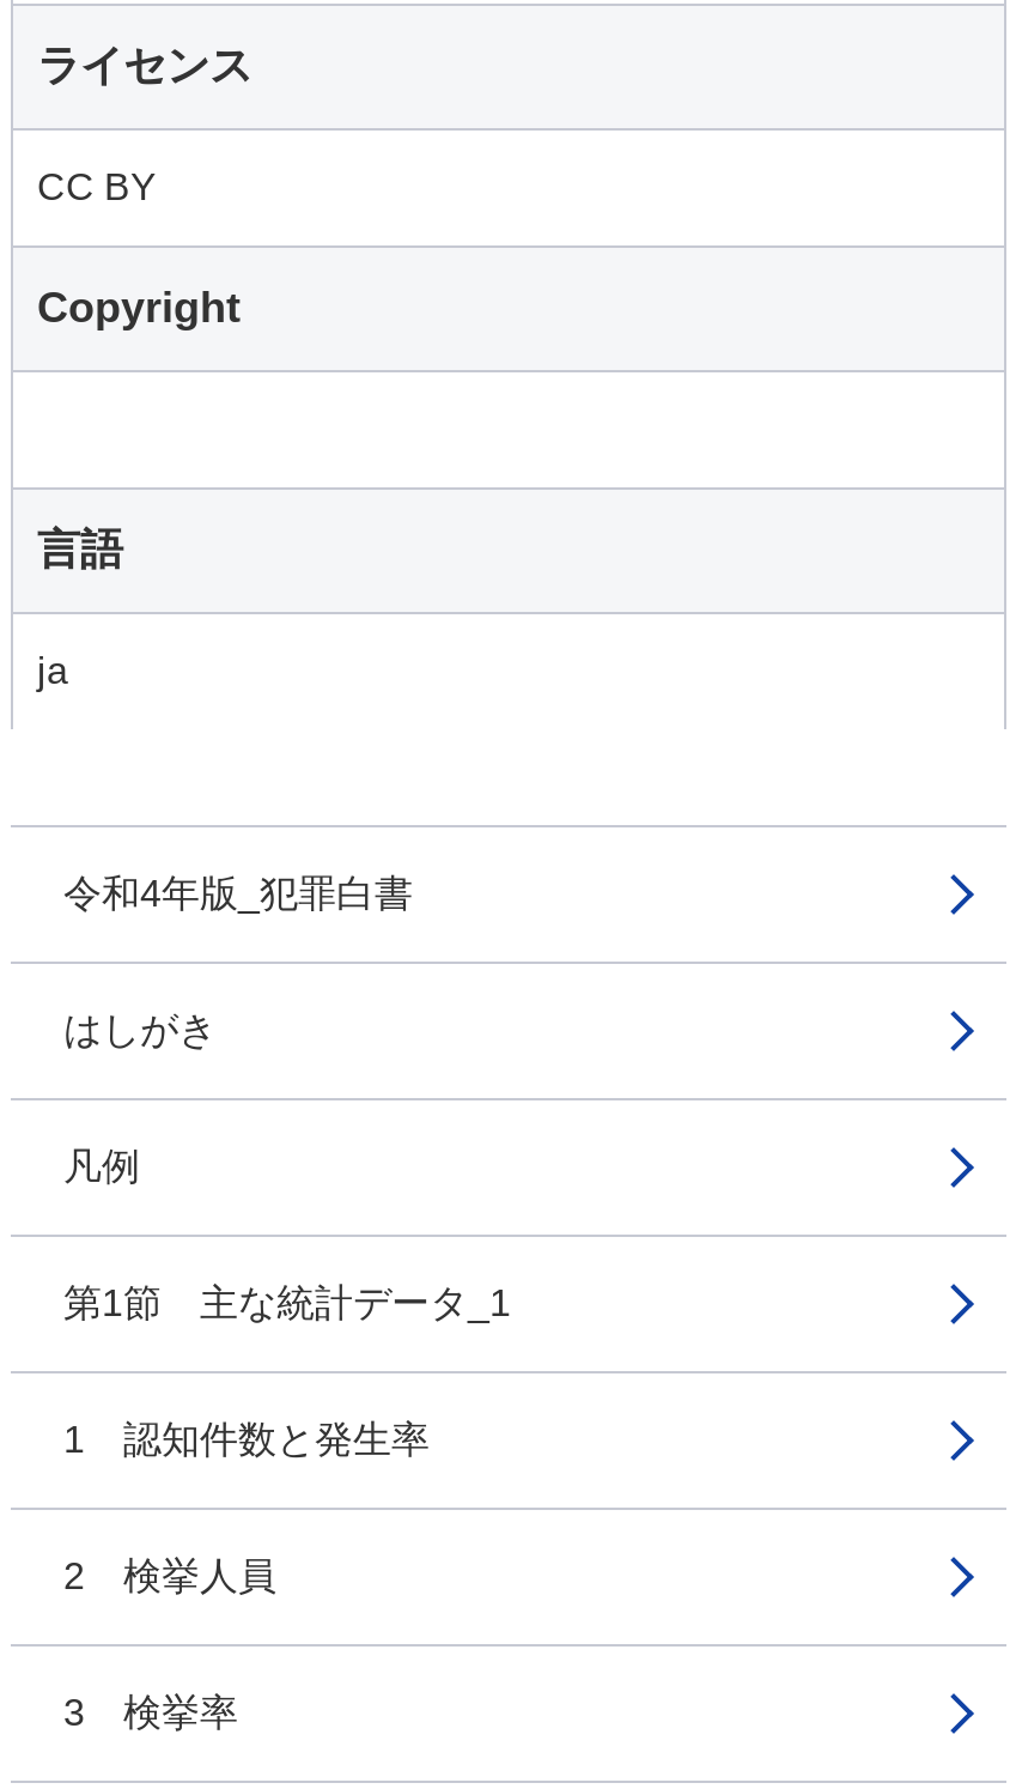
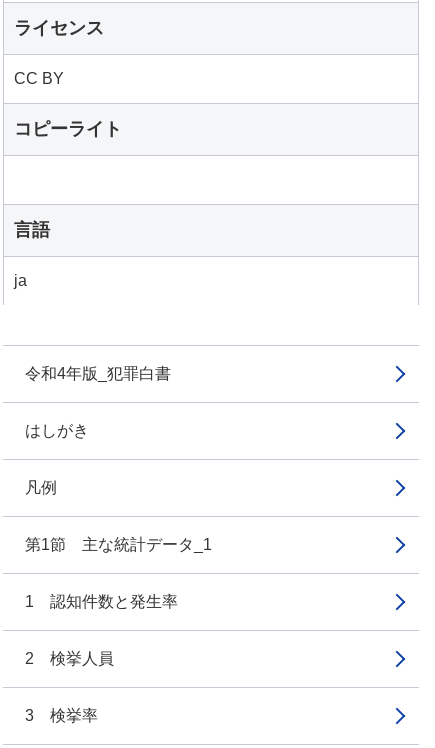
- Copyright
+ コピーライト
